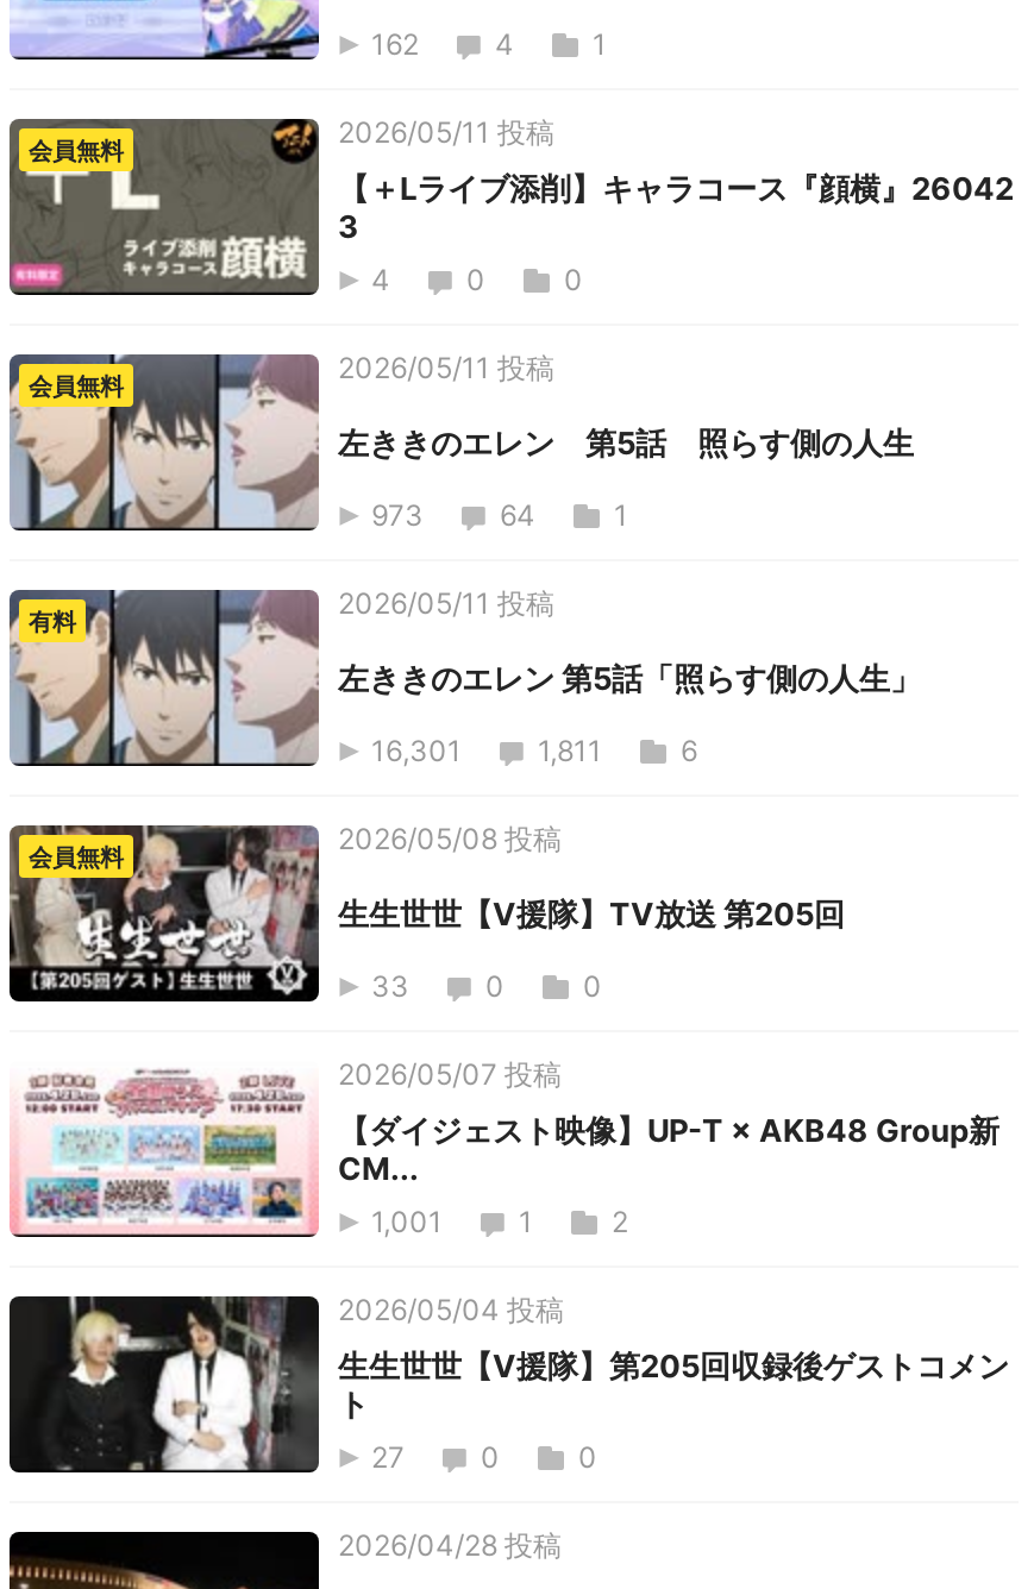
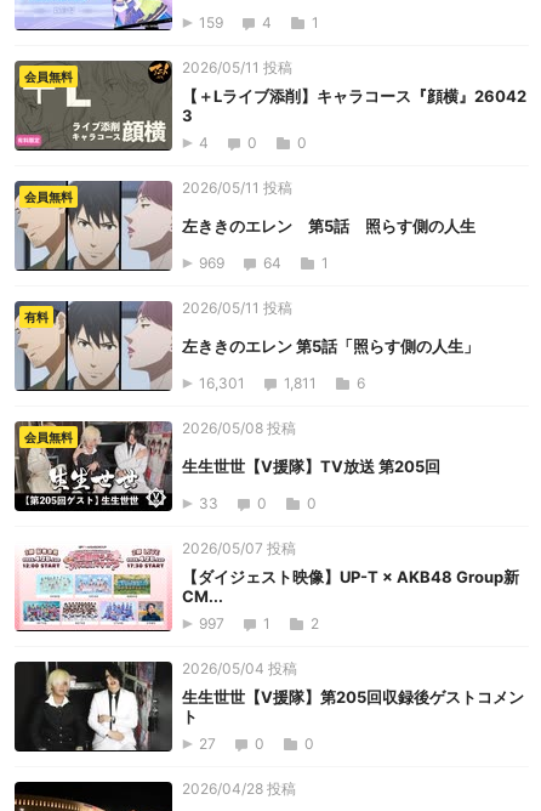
- 162
+ 159

- 973
+ 969

- 1,001
+ 997
